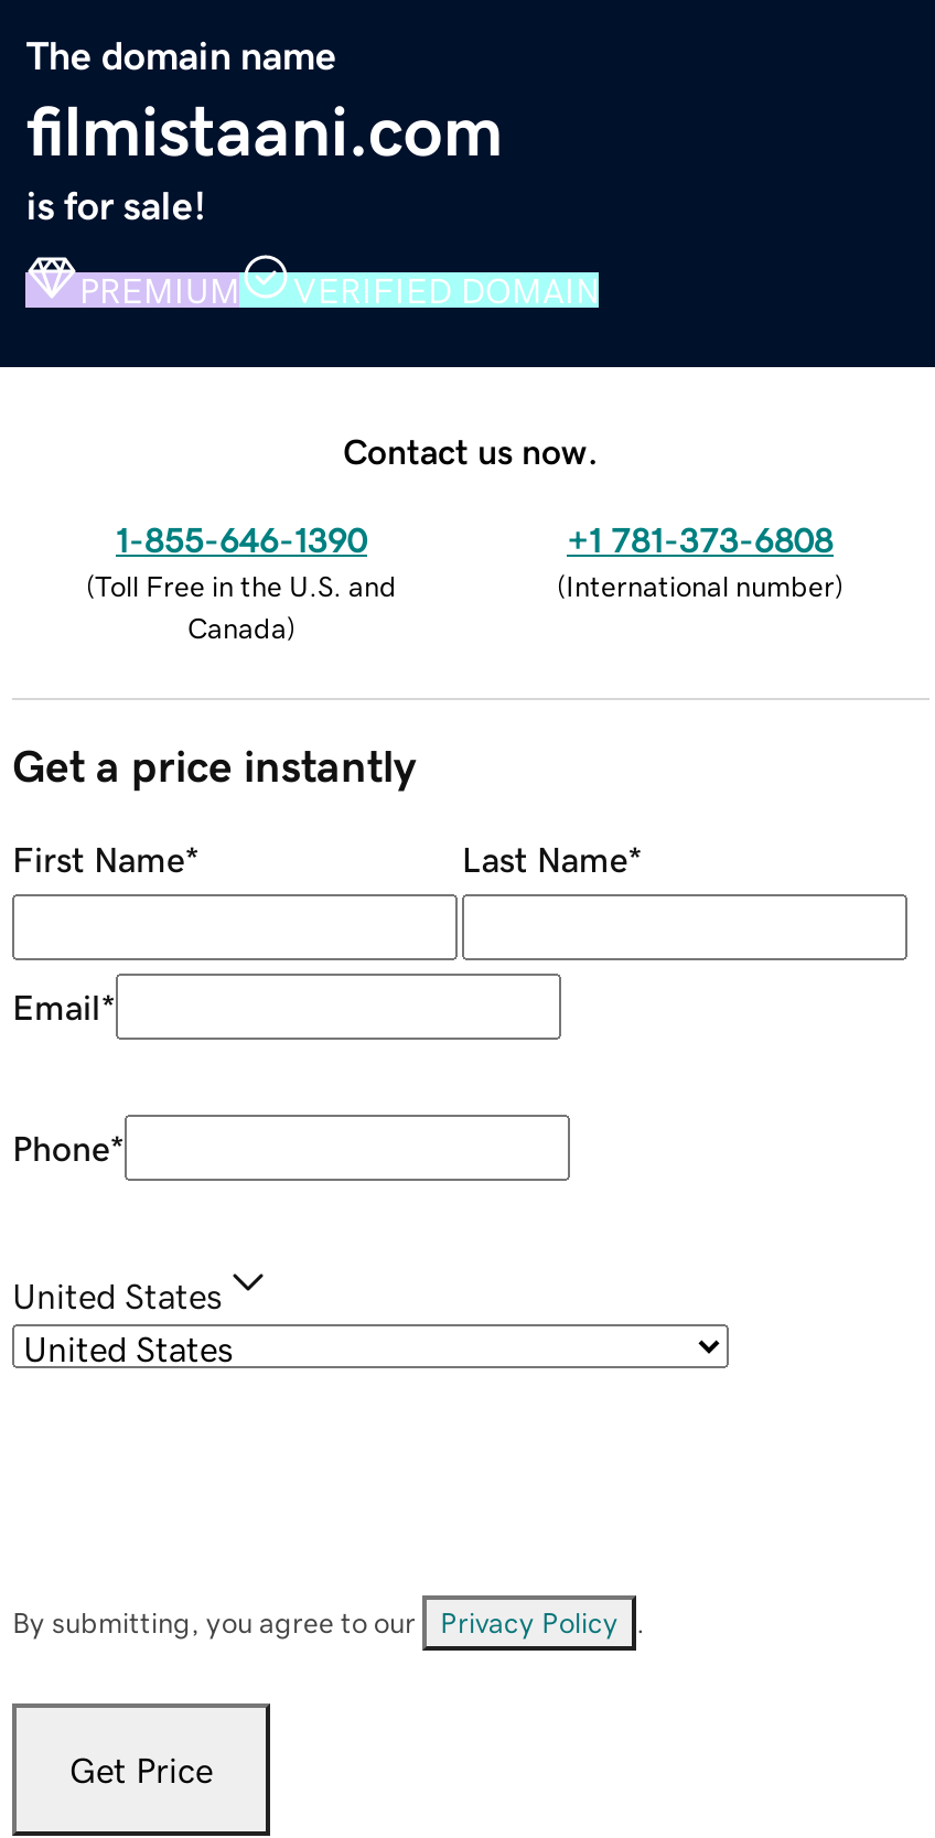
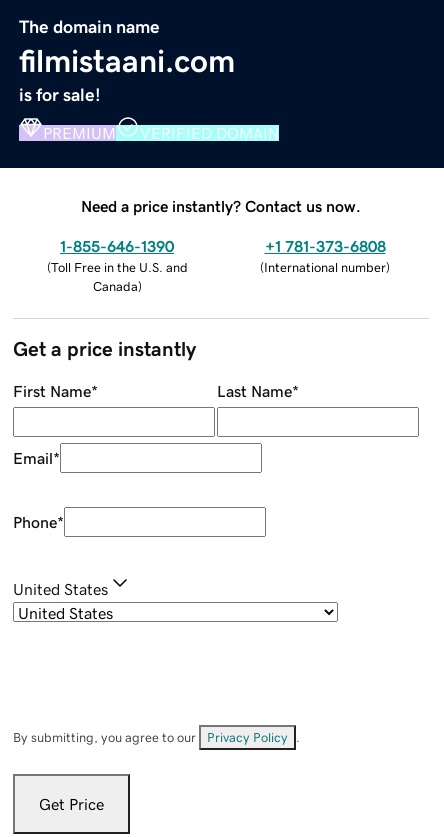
- Contact us now.
+ Need a price instantly? Contact us now.
